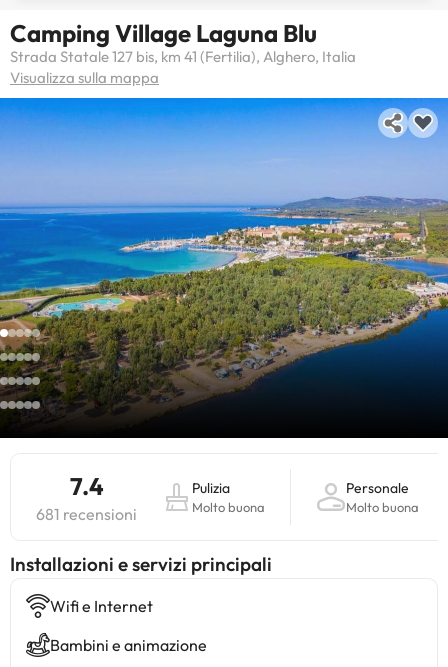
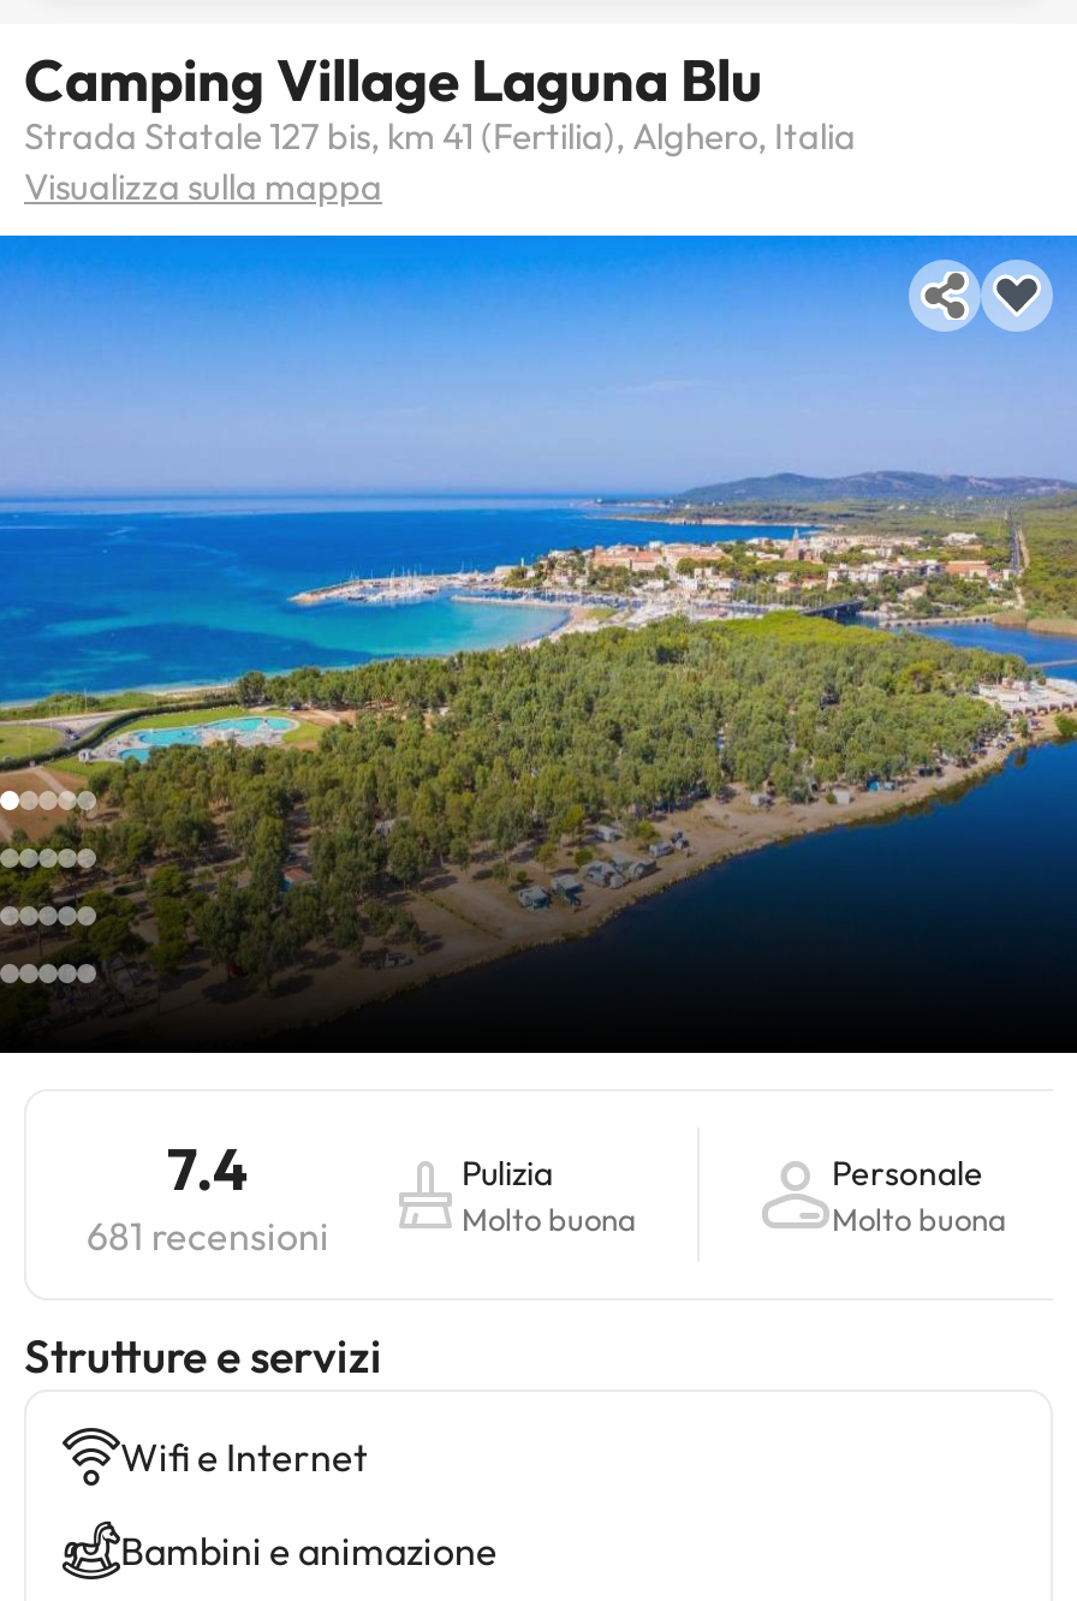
- Installazioni e servizi principali
+ Strutture e servizi
